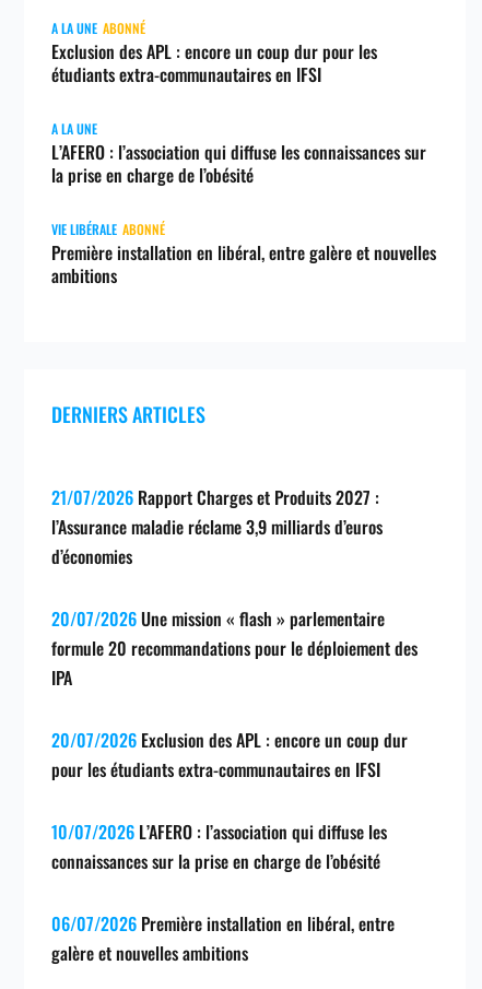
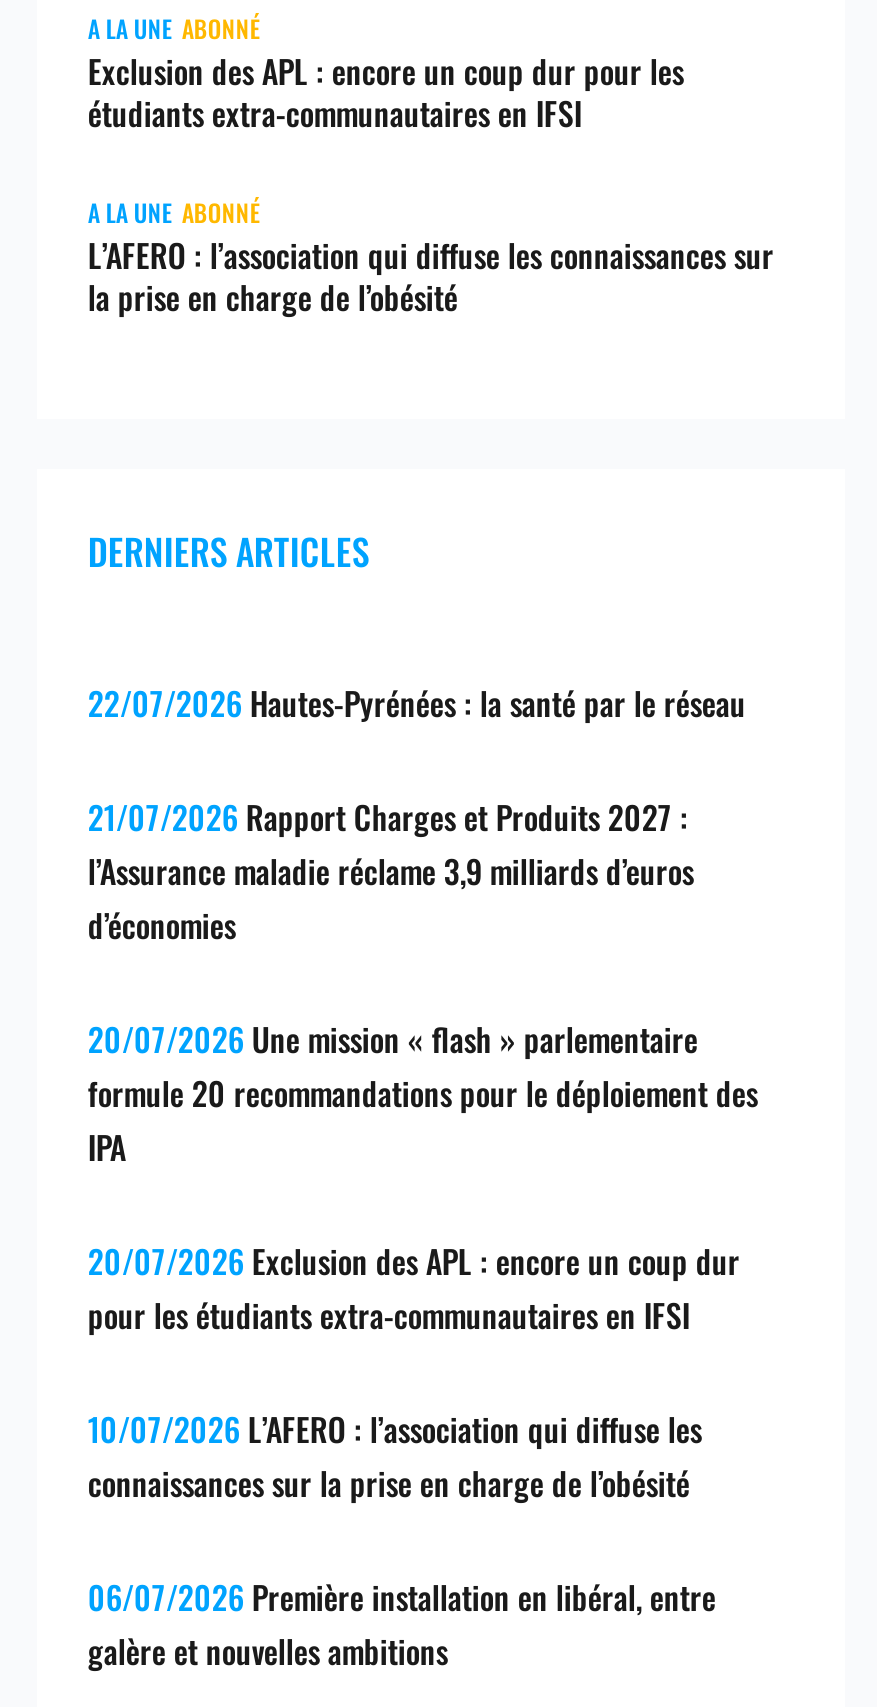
- A LA UNE
+ A LA UNE ABONNÉ

- VIE LIBÉRALE ABONNÉ
- Première installation en libéral, entre galère et nouvelles
- ambitions

moved up: DERNIERS ARTICLES

+ 22/07/2026 Hautes-Pyrénées : la santé par le réseau
